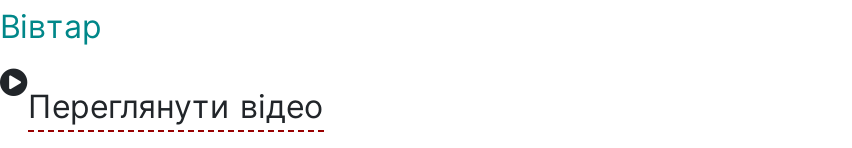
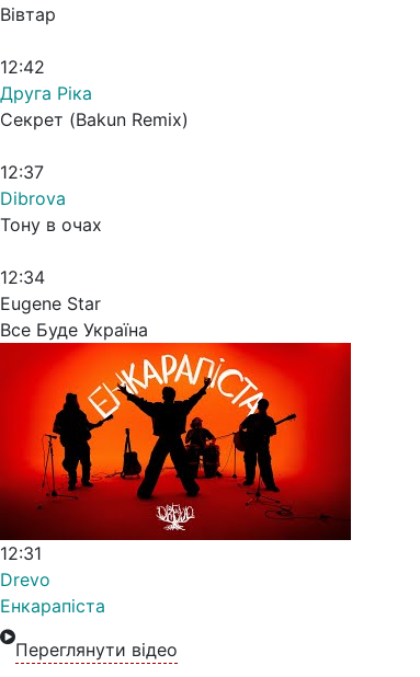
+ 12:42
+ Друга Ріка
+ Секрет (Bakun Remix)
+ 12:37
+ Dibrova
+ Тону в очах
+ 12:34
+ Eugene Star
+ Все Буде Україна

+ [image]
+ 12:31
+ Drevo
+ Енкарапіста
